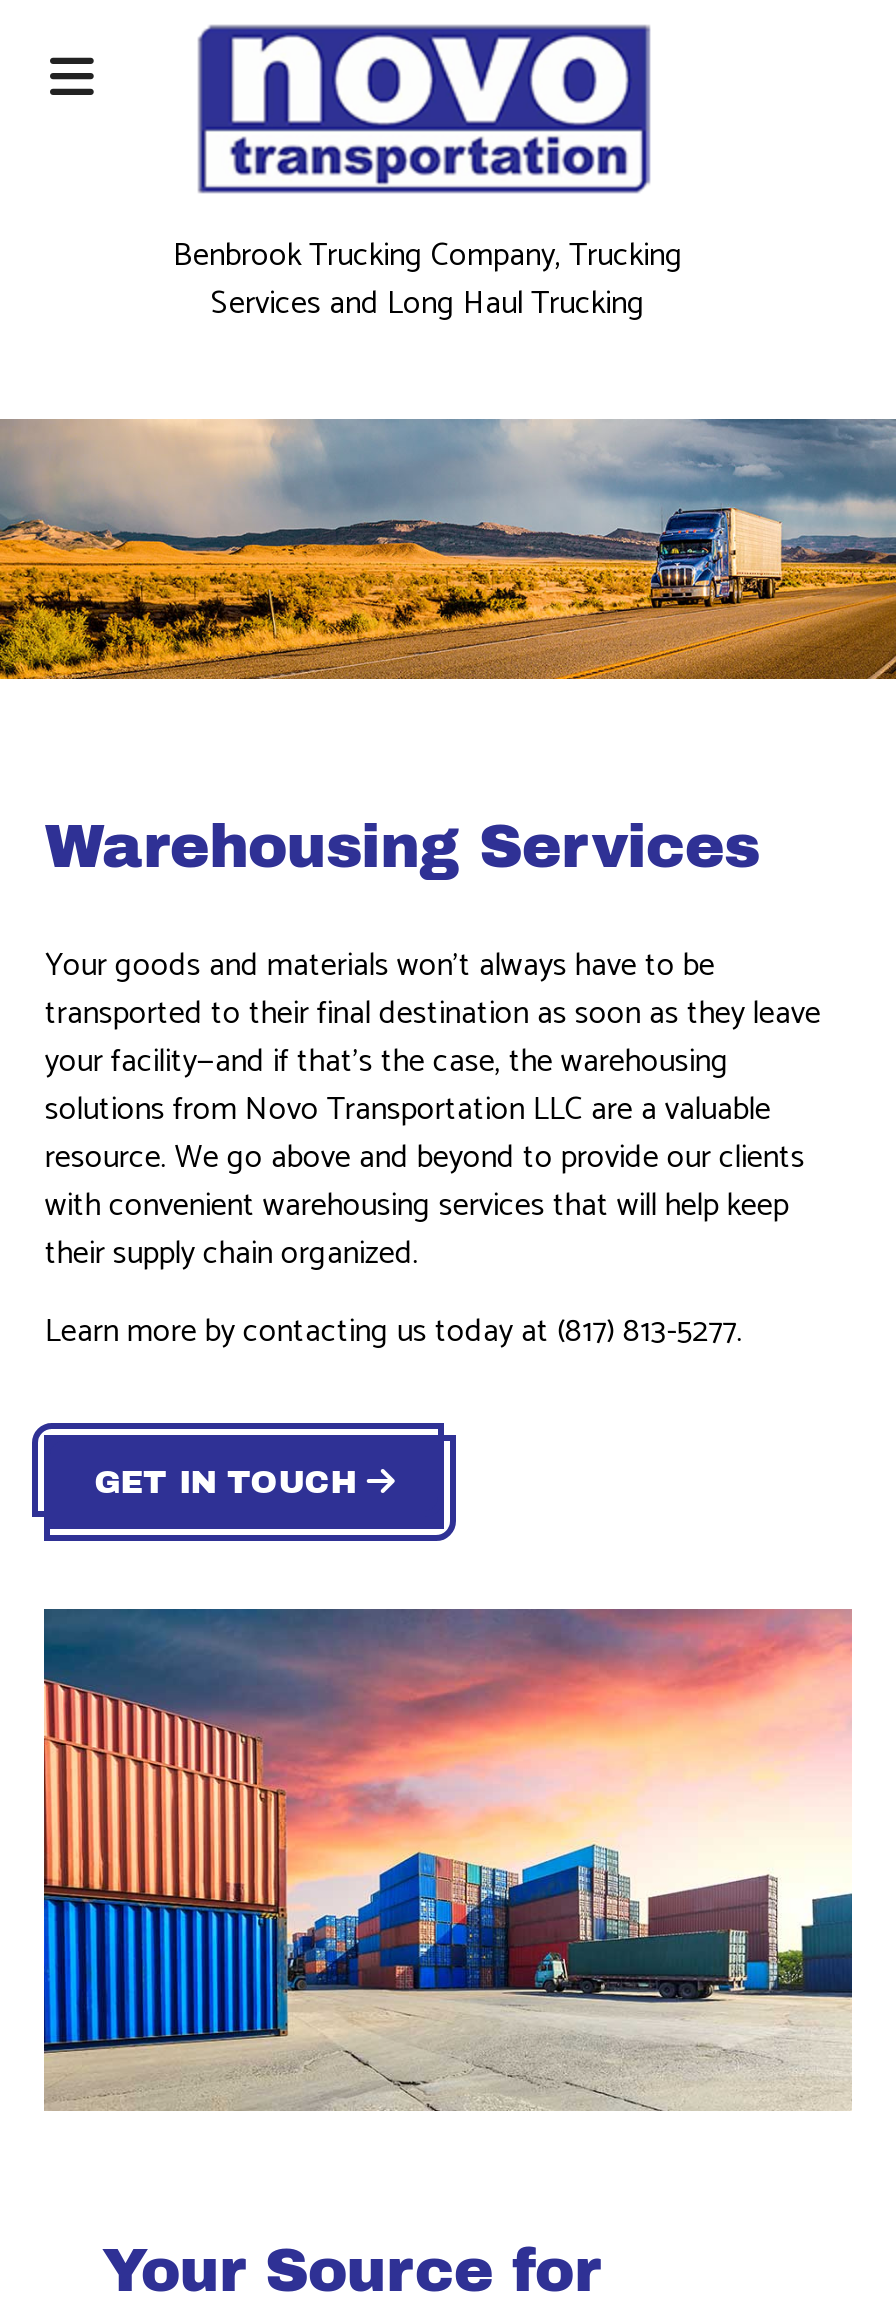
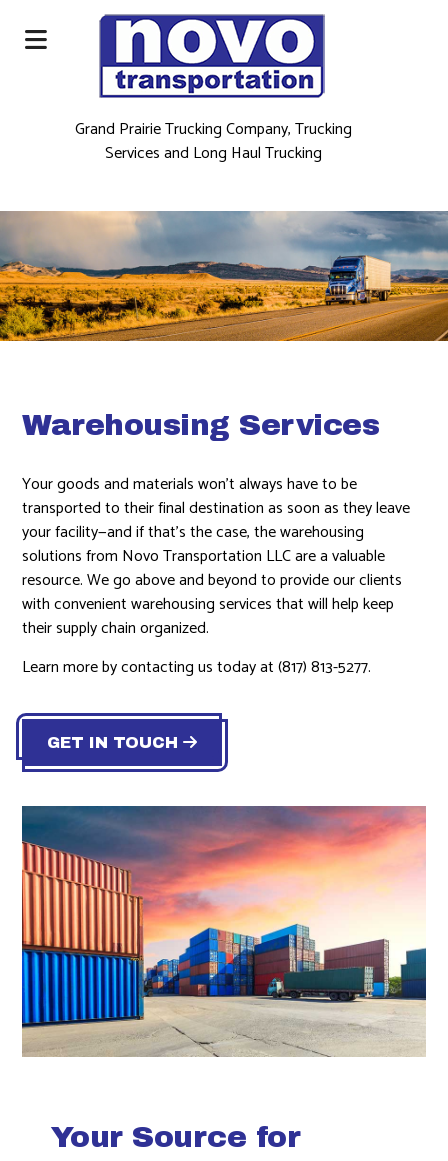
- Benbrook Trucking Company, Trucking
+ Grand Prairie Trucking Company, Trucking
